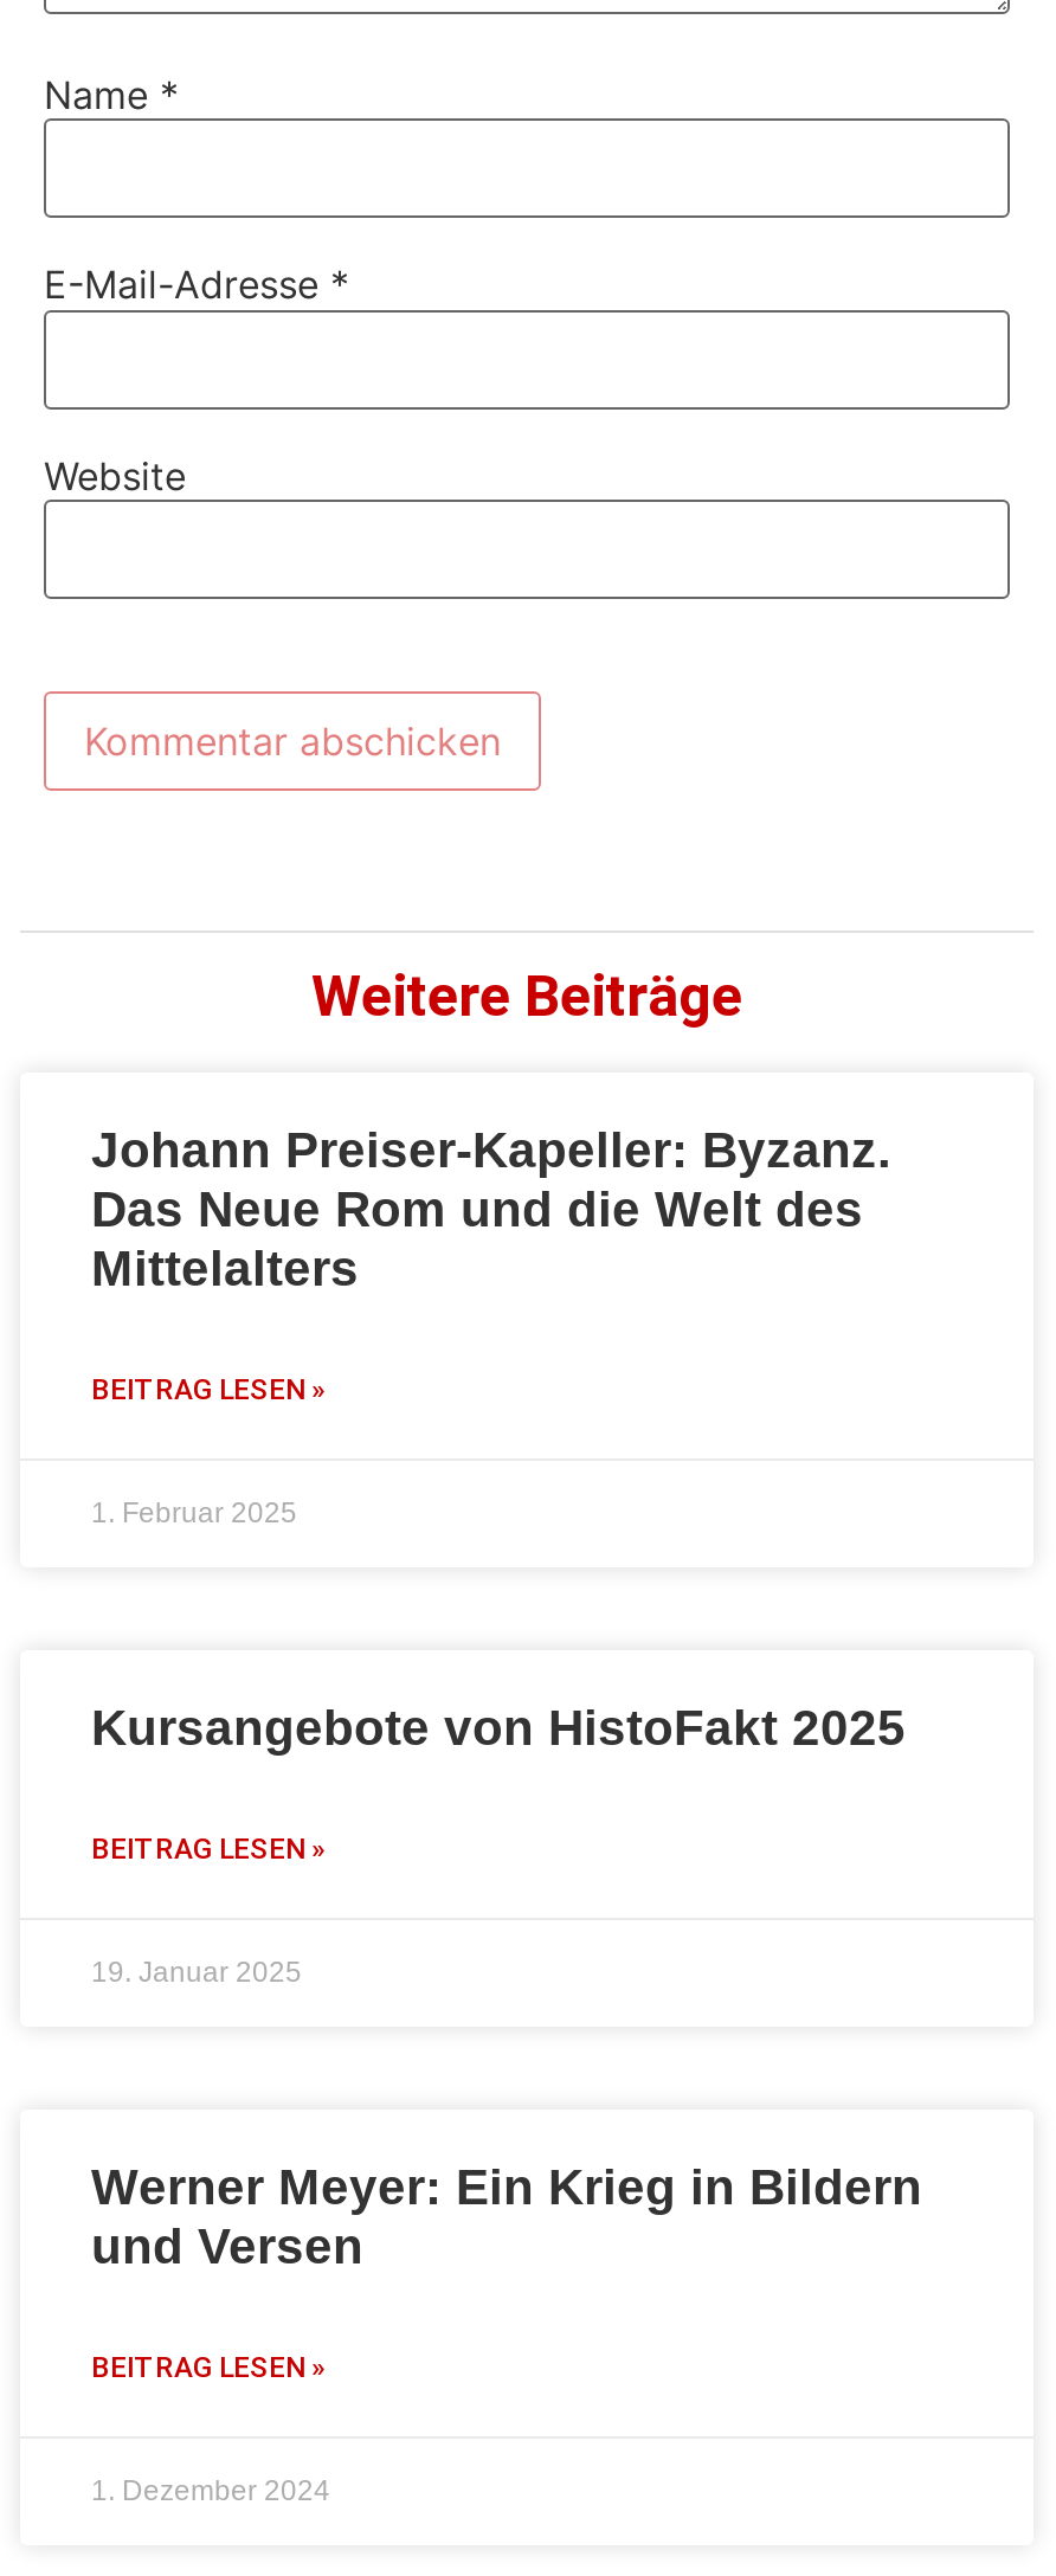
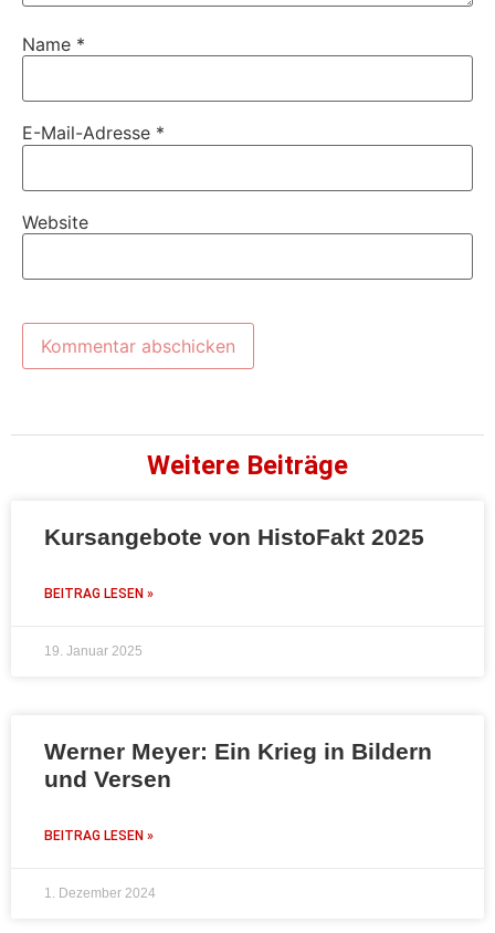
- Johann Preiser-Kapeller: Byzanz.
- Das Neue Rom und die Welt des
- Mittelalters
- BEITRAG LESEN »

- 1. Februar 2025
